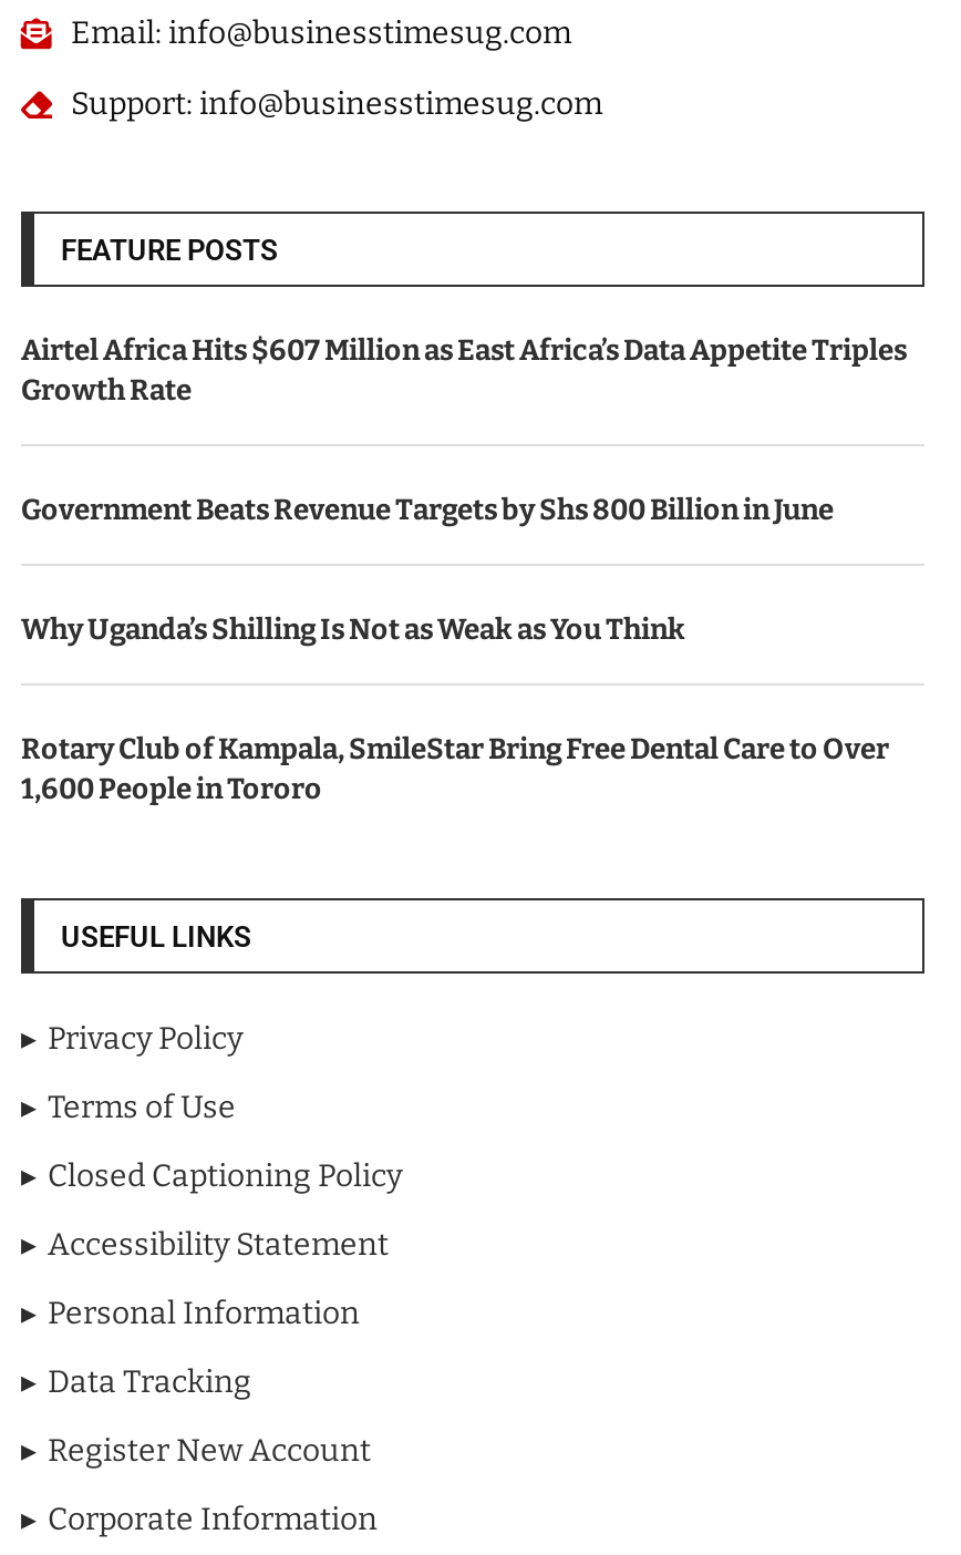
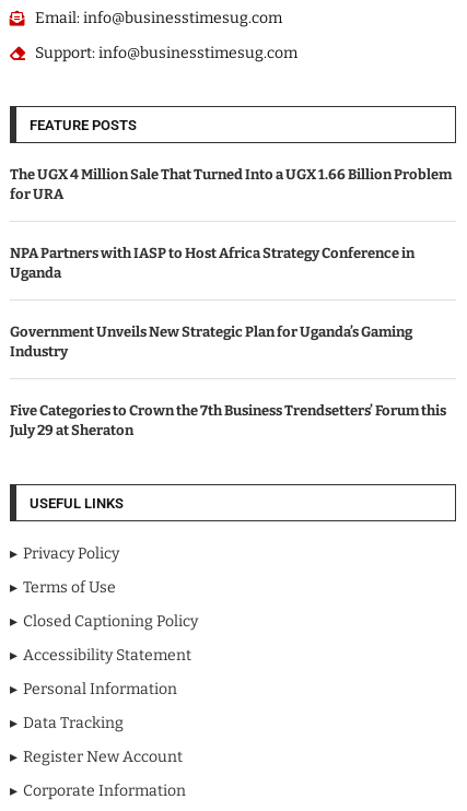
- Airtel Africa Hits $607 Million as East Africa’s Data Appetite Triples
- Growth Rate
+ The UGX 4 Million Sale That Turned Into a UGX 1.66 Billion Problem
+ for URA

- Government Beats Revenue Targets by Shs 800 Billion in June
+ NPA Partners with IASP to Host Africa Strategy Conference in
+ Uganda

- Why Uganda’s Shilling Is Not as Weak as You Think
+ Government Unveils New Strategic Plan for Uganda’s Gaming
+ Industry

- Rotary Club of Kampala, SmileStar Bring Free Dental Care to Over
- 1,600 People in Tororo
+ Five Categories to Crown the 7th Business Trendsetters’ Forum this
+ July 29 at Sheraton
